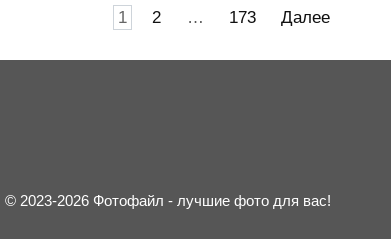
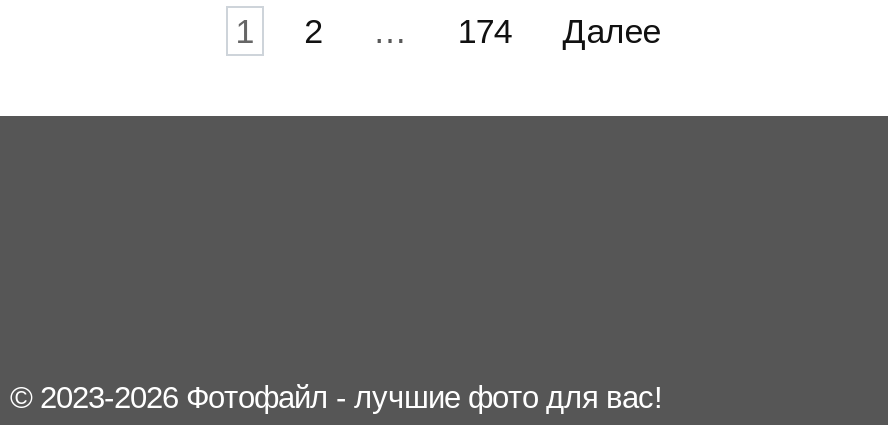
- 173
+ 174
